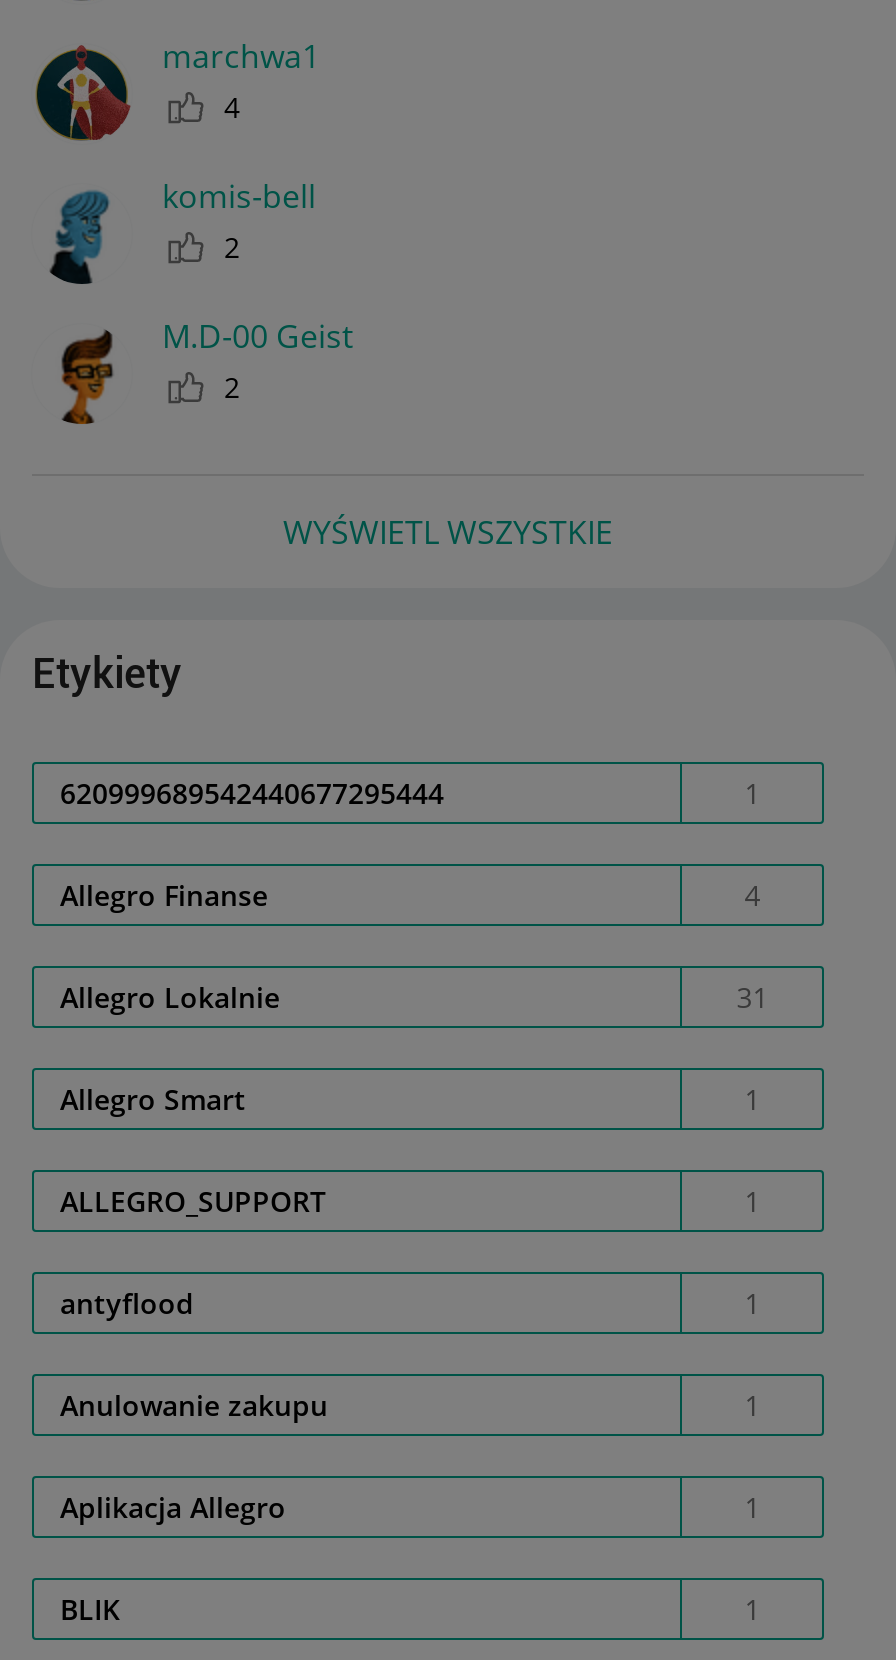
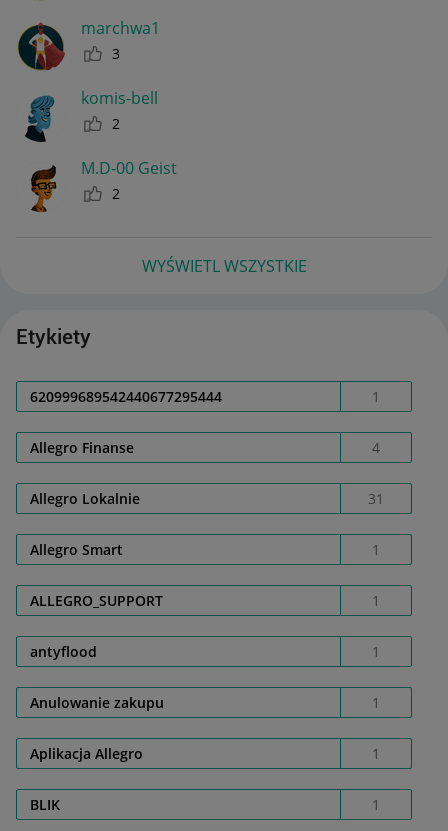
- 4
+ 3
